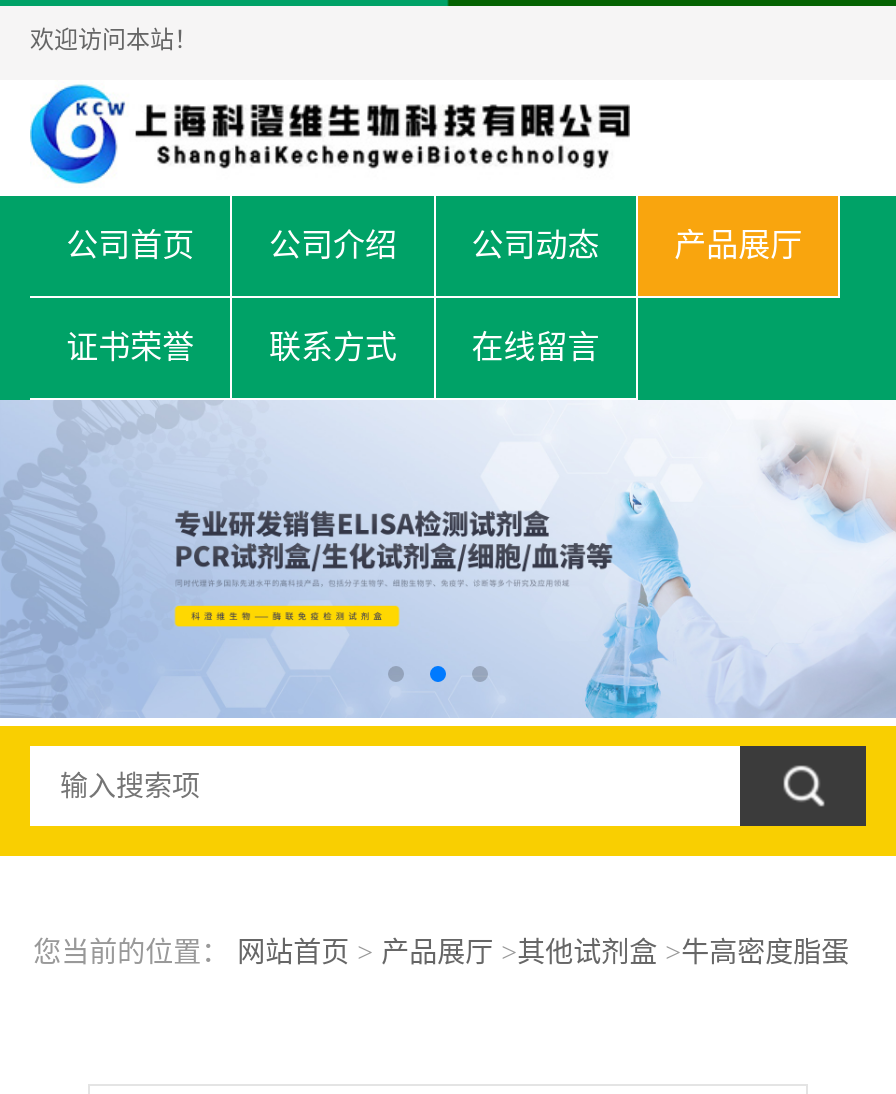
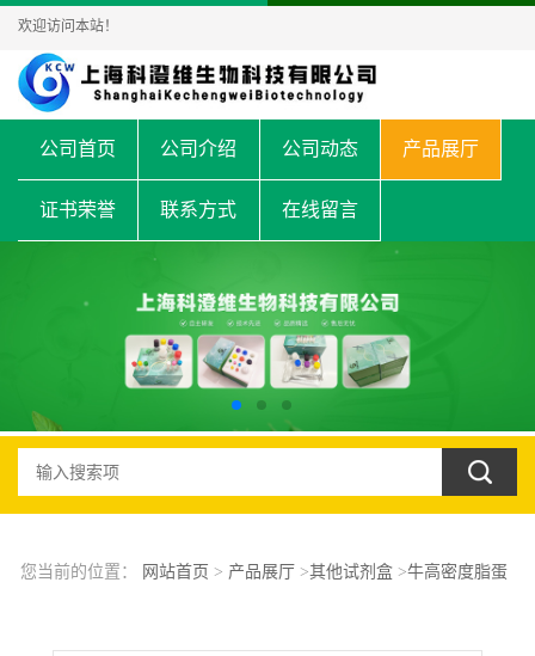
- [image]
+ [image]
